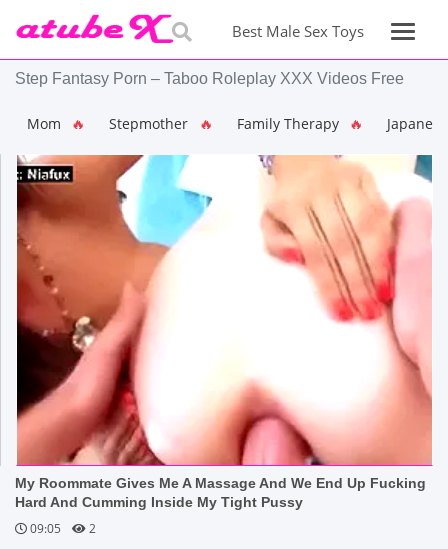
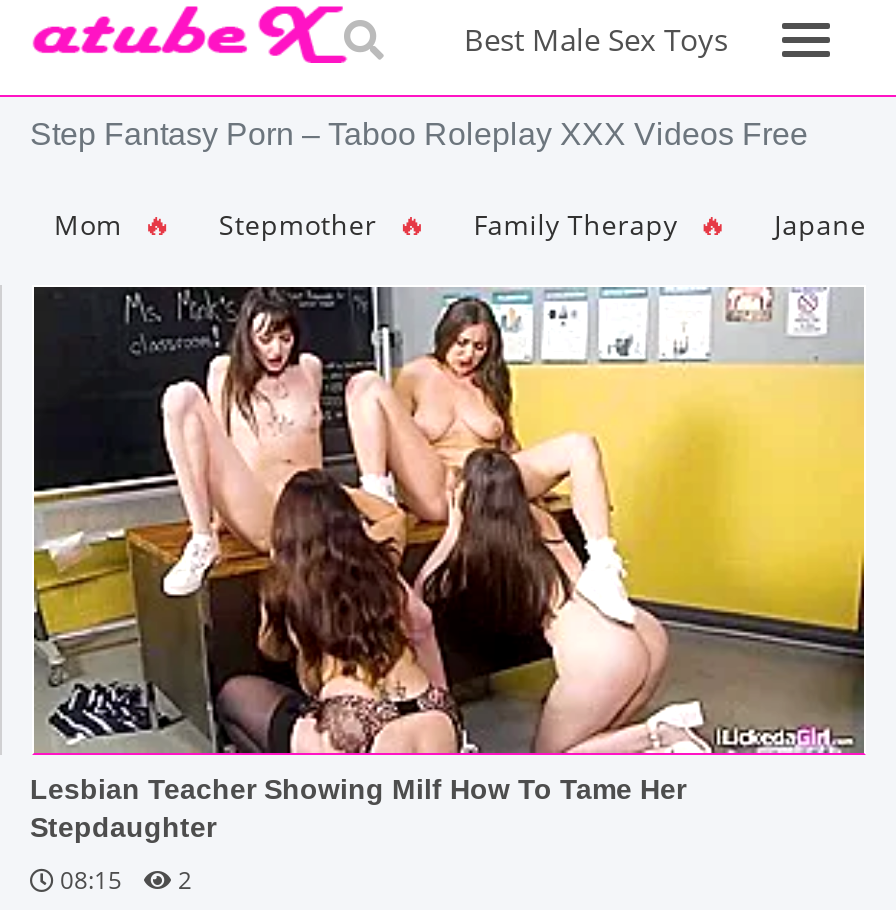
- [image]
- My Roommate Gives Me A Massage And We End Up Fucking
- Hard And Cumming Inside My Tight Pussy
+ [image]
+ Lesbian Teacher Showing Milf How To Tame Her
+ Stepdaughter

- 09:05 2
+ 08:15 2
